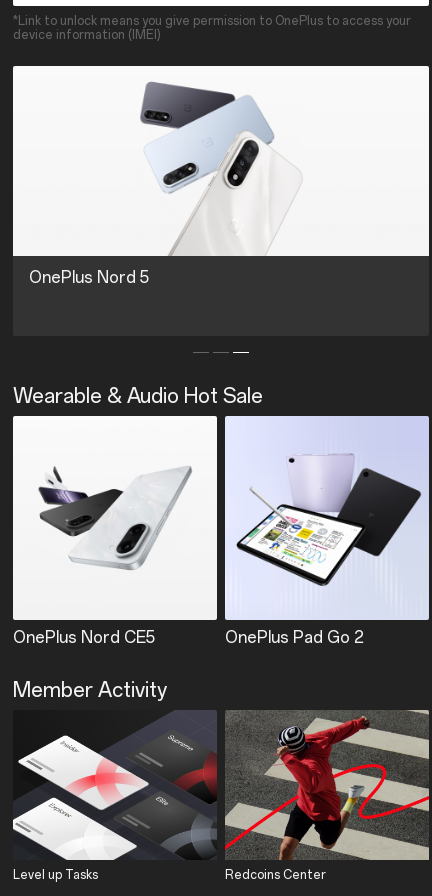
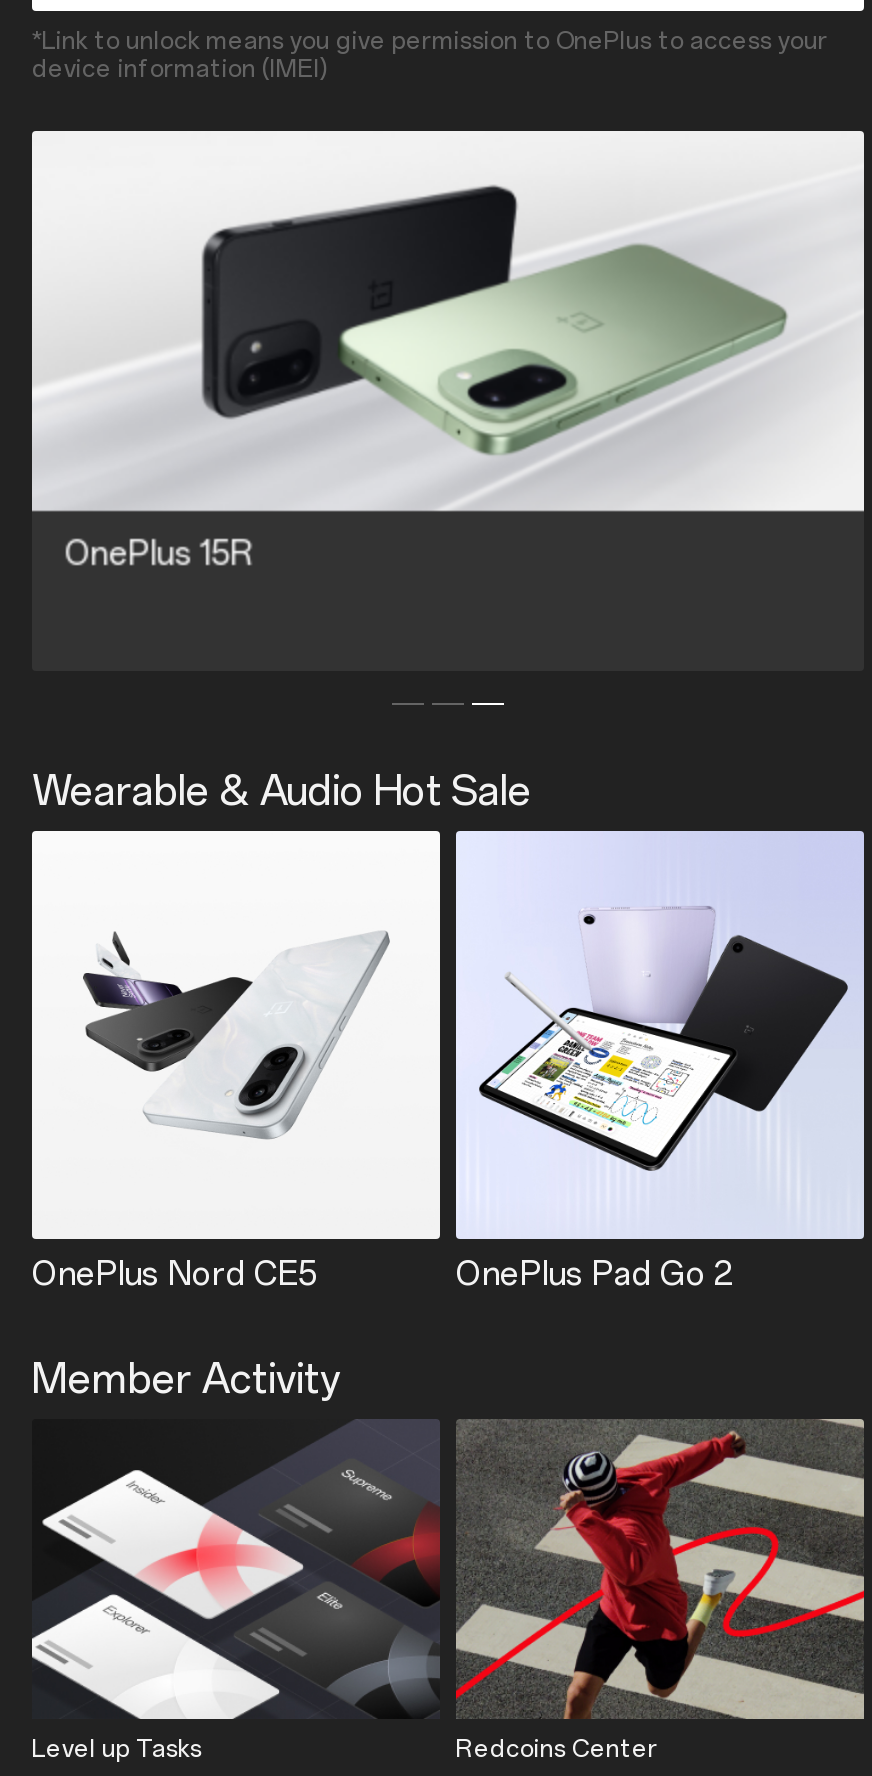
- [image]
+ [image]
